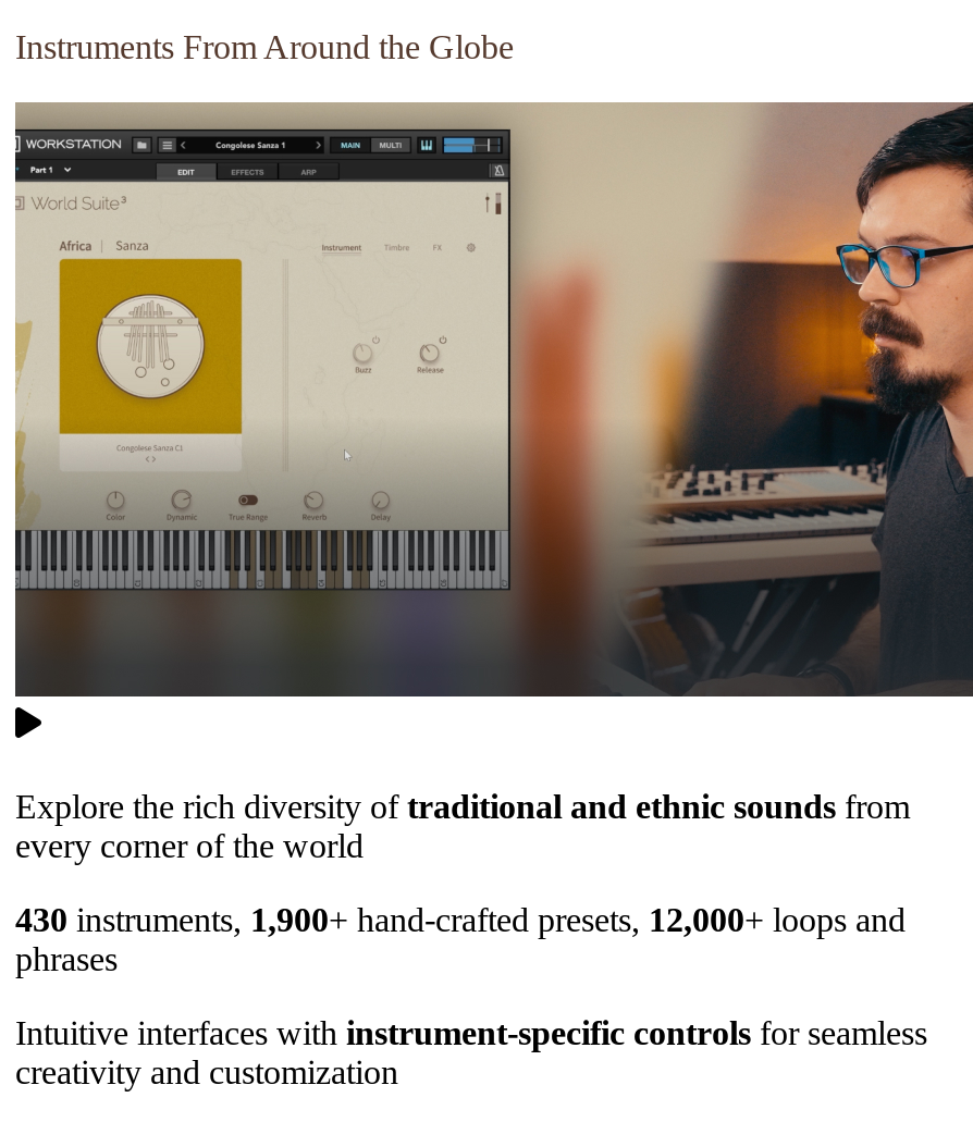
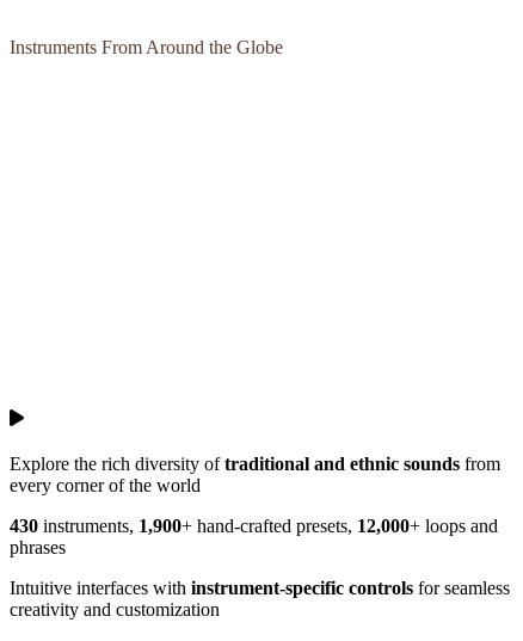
- [image]
